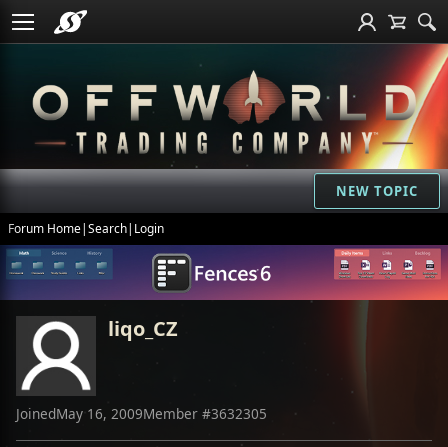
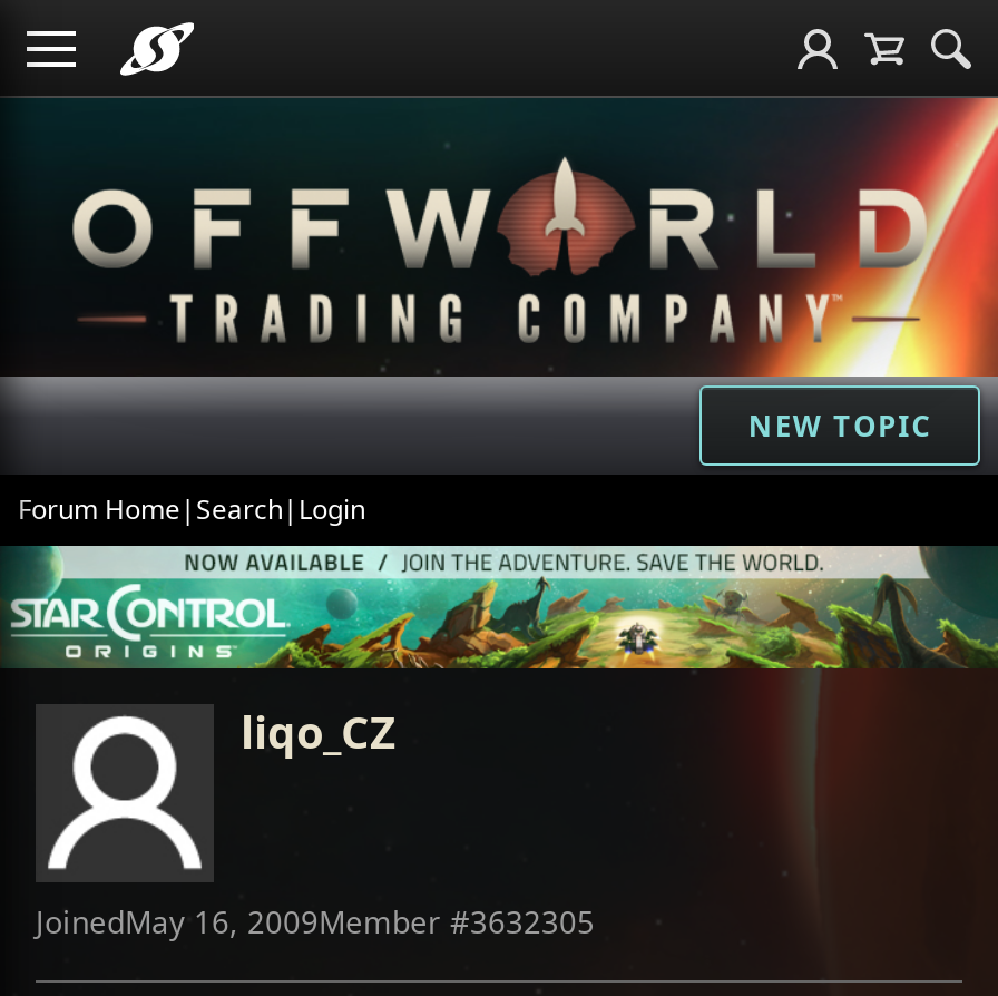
- [image]
+ [image]
